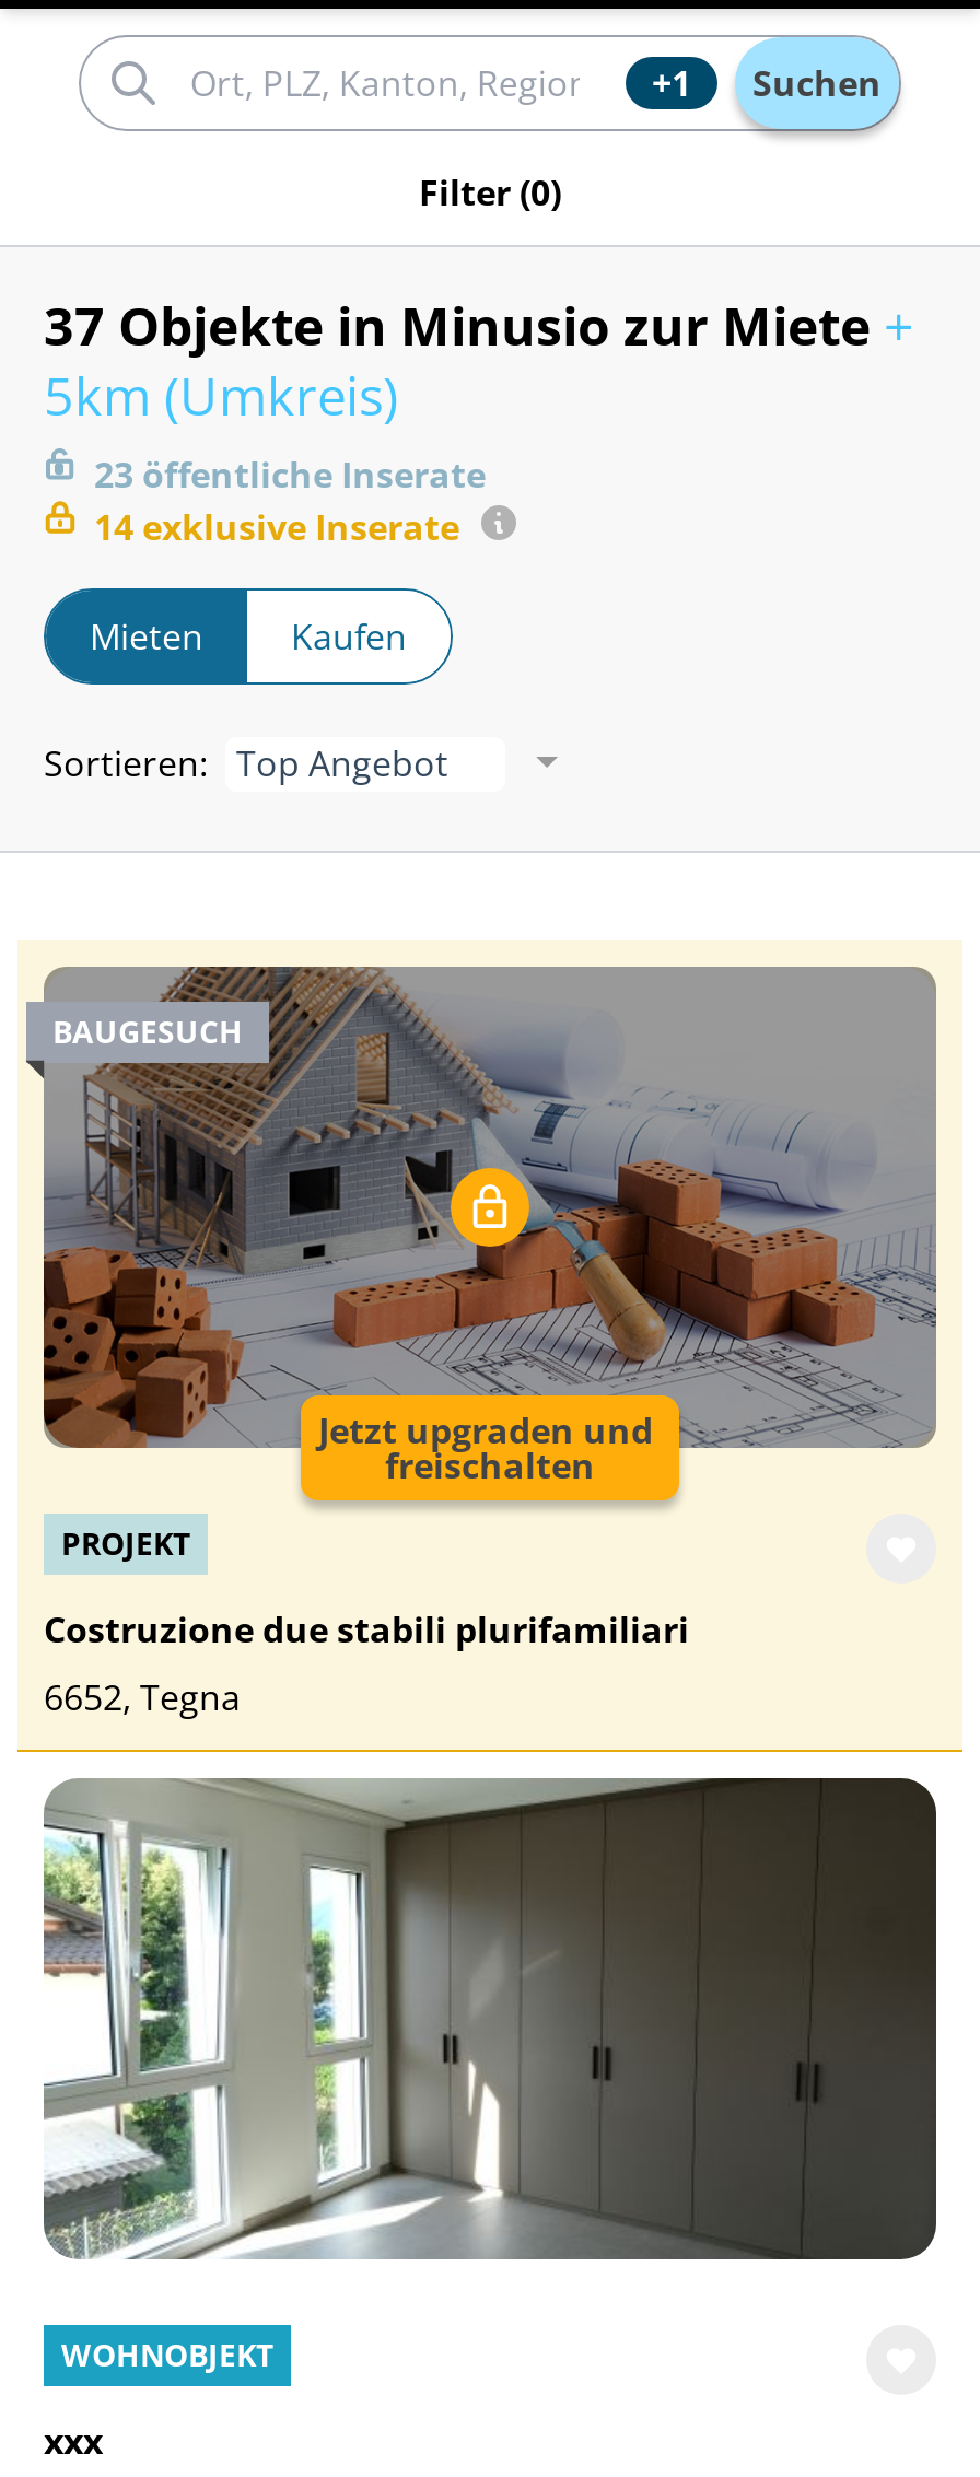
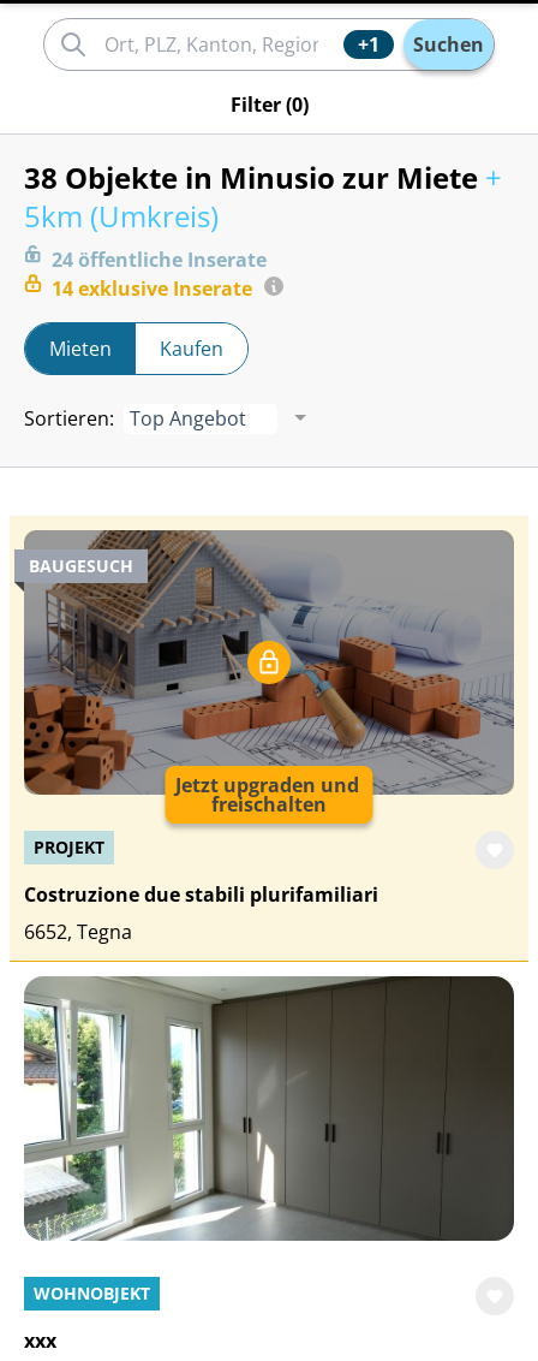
- 37 Objekte in Minusio zur Miete +
+ 38 Objekte in Minusio zur Miete +

- 23 öffentliche Inserate
+ 24 öffentliche Inserate
